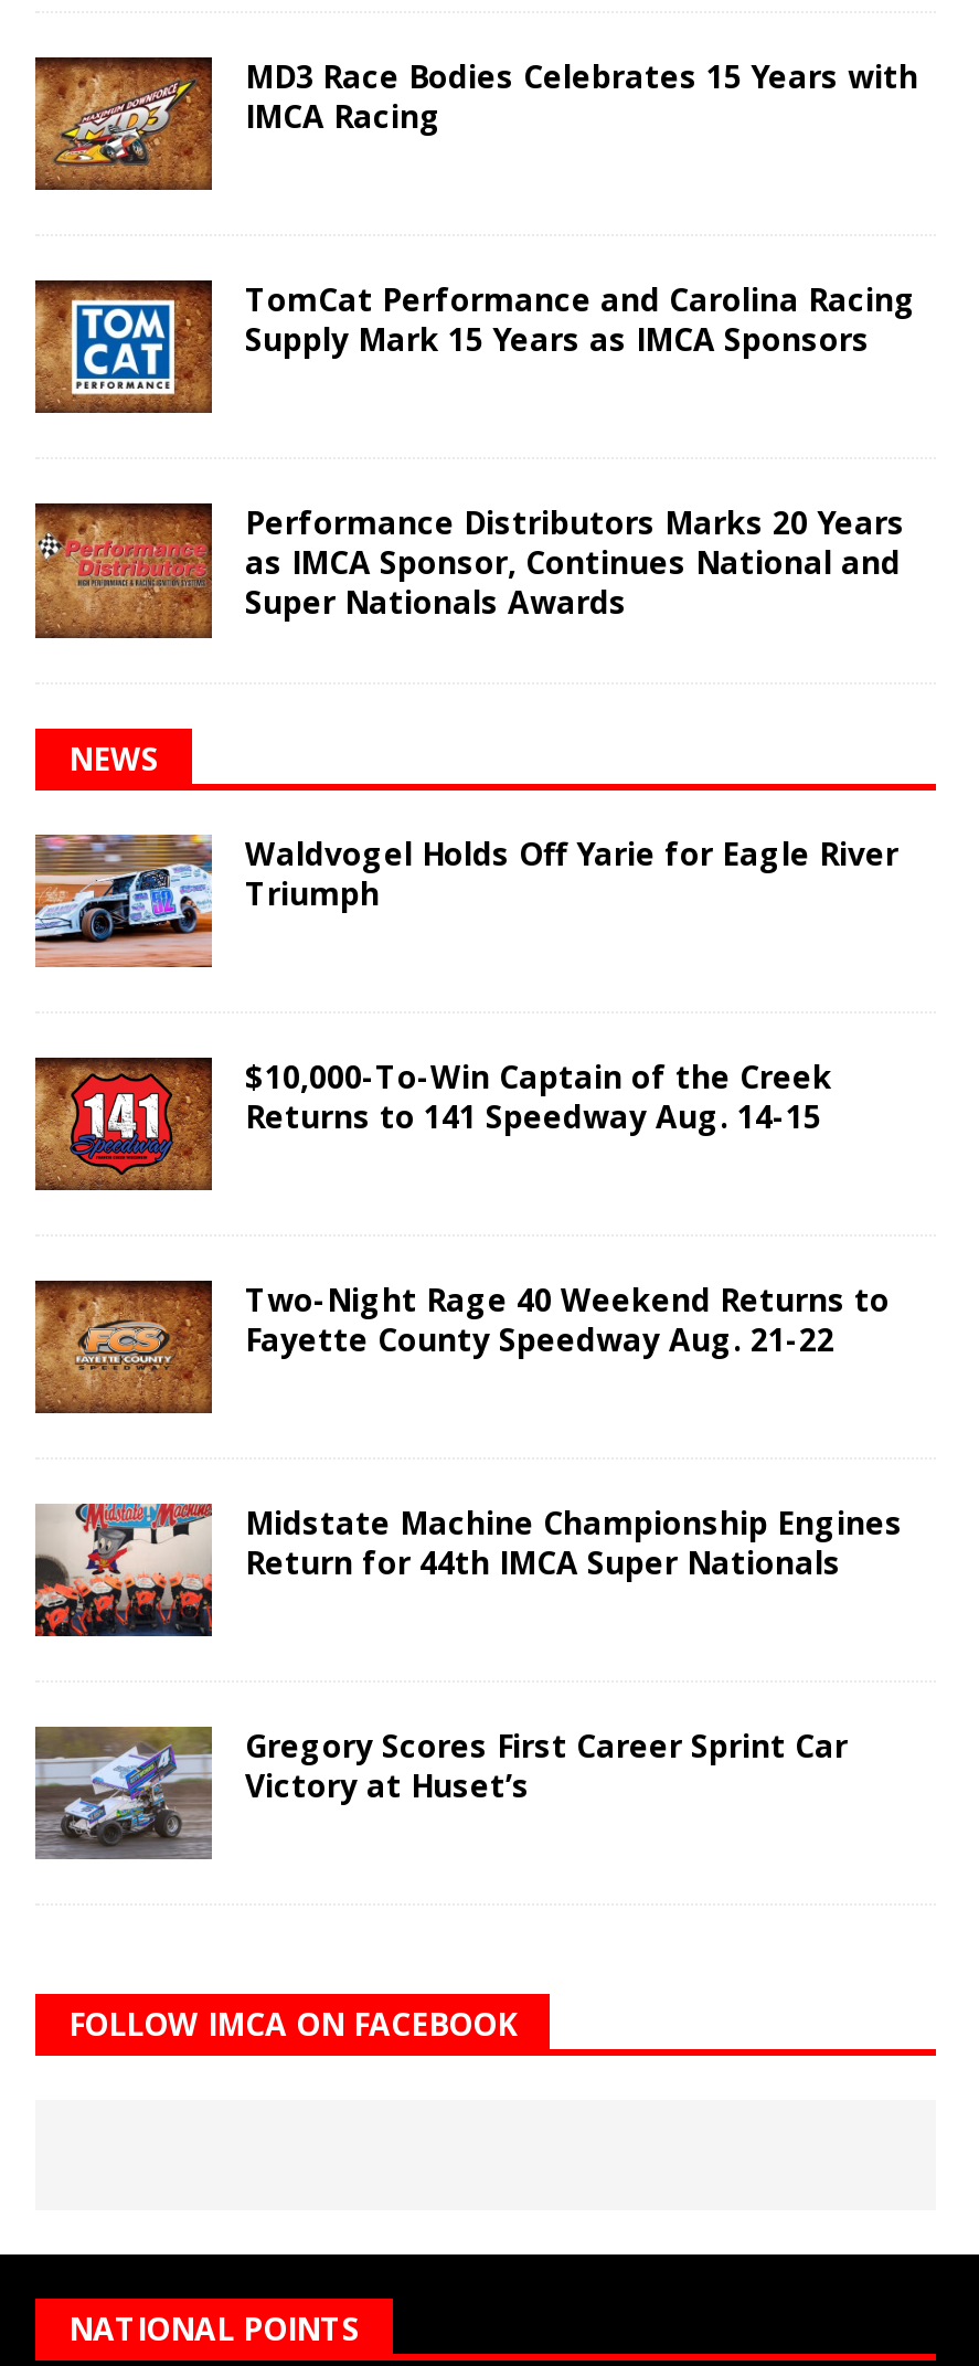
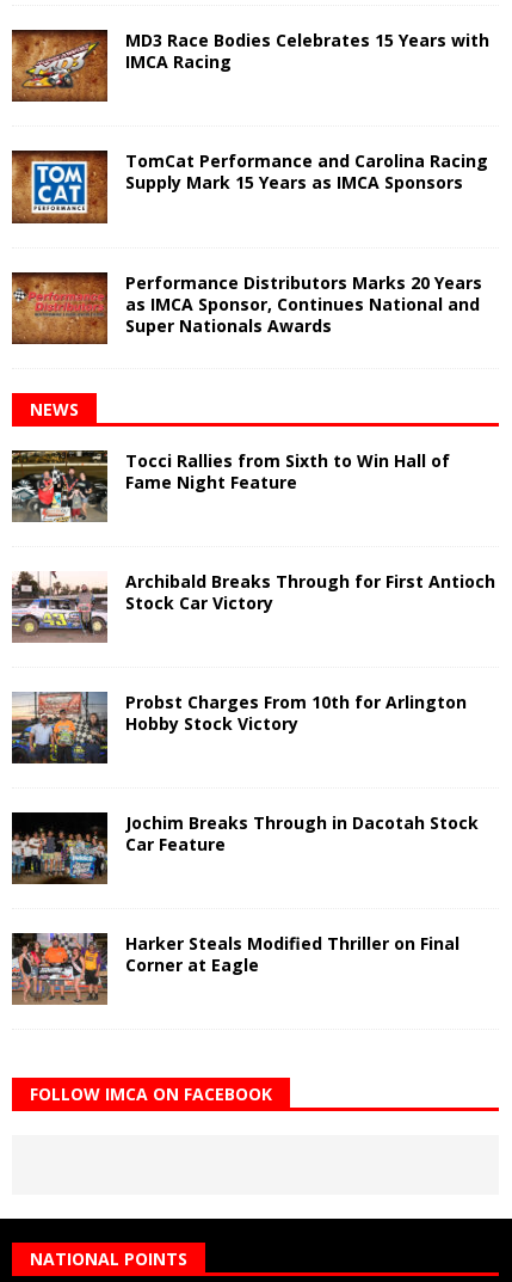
- [image]
- Waldvogel Holds Off Yarie for Eagle River
- Triumph
+ [image]
+ Tocci Rallies from Sixth to Win Hall of
+ Fame Night Feature

- [image]
- $10,000-To-Win Captain of the Creek
- Returns to 141 Speedway Aug. 14-15
+ [image]
+ Archibald Breaks Through for First Antioch
+ Stock Car Victory

- [image]
- Two-Night Rage 40 Weekend Returns to
- Fayette County Speedway Aug. 21-22
+ [image]
+ Probst Charges From 10th for Arlington
+ Hobby Stock Victory

- [image]
- Midstate Machine Championship Engines
- Return for 44th IMCA Super Nationals
+ [image]
+ Jochim Breaks Through in Dacotah Stock
+ Car Feature

- [image]
- Gregory Scores First Career Sprint Car
- Victory at Huset’s
+ [image]
+ Harker Steals Modified Thriller on Final
+ Corner at Eagle
